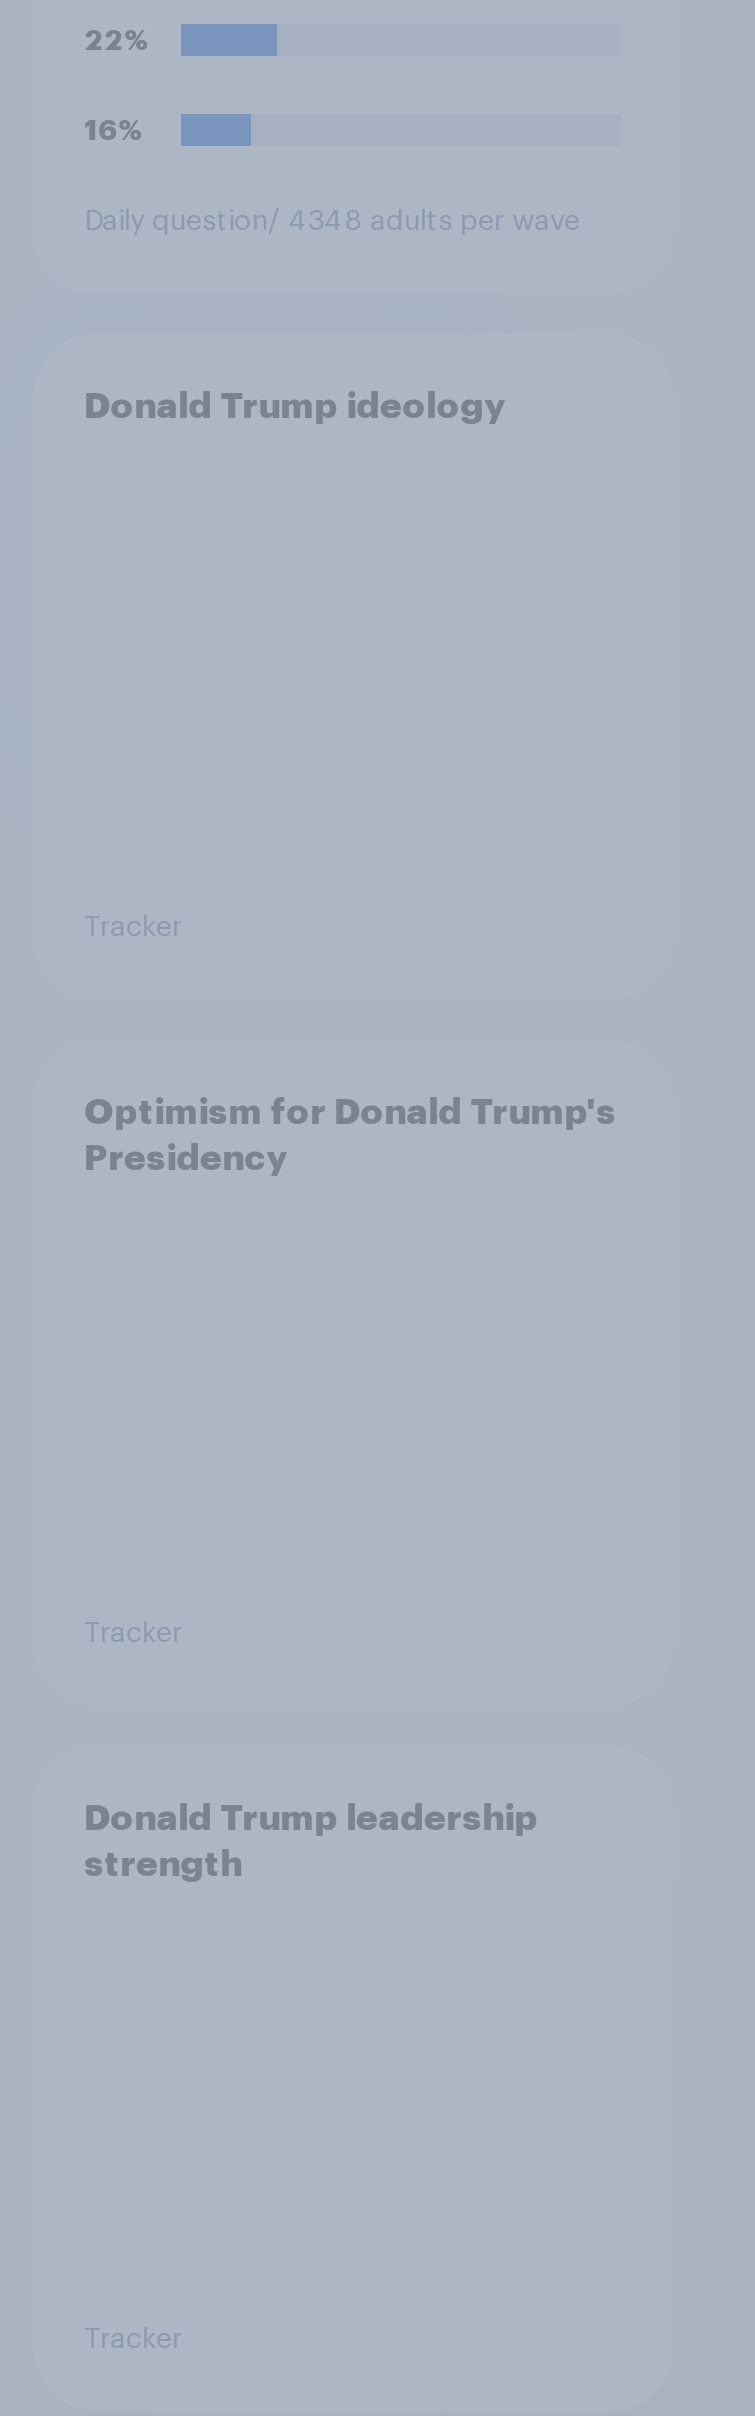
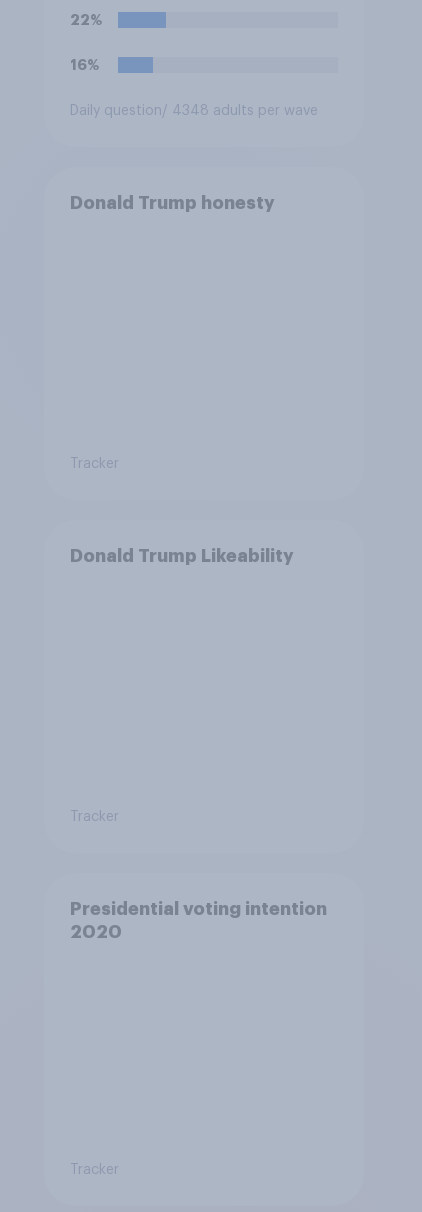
- Donald Trump ideology
+ Donald Trump honesty

- Optimism for Donald Trump's
- Presidency
+ Donald Trump Likeability

- Donald Trump leadership
- strength
+ Presidential voting intention
+ 2020
